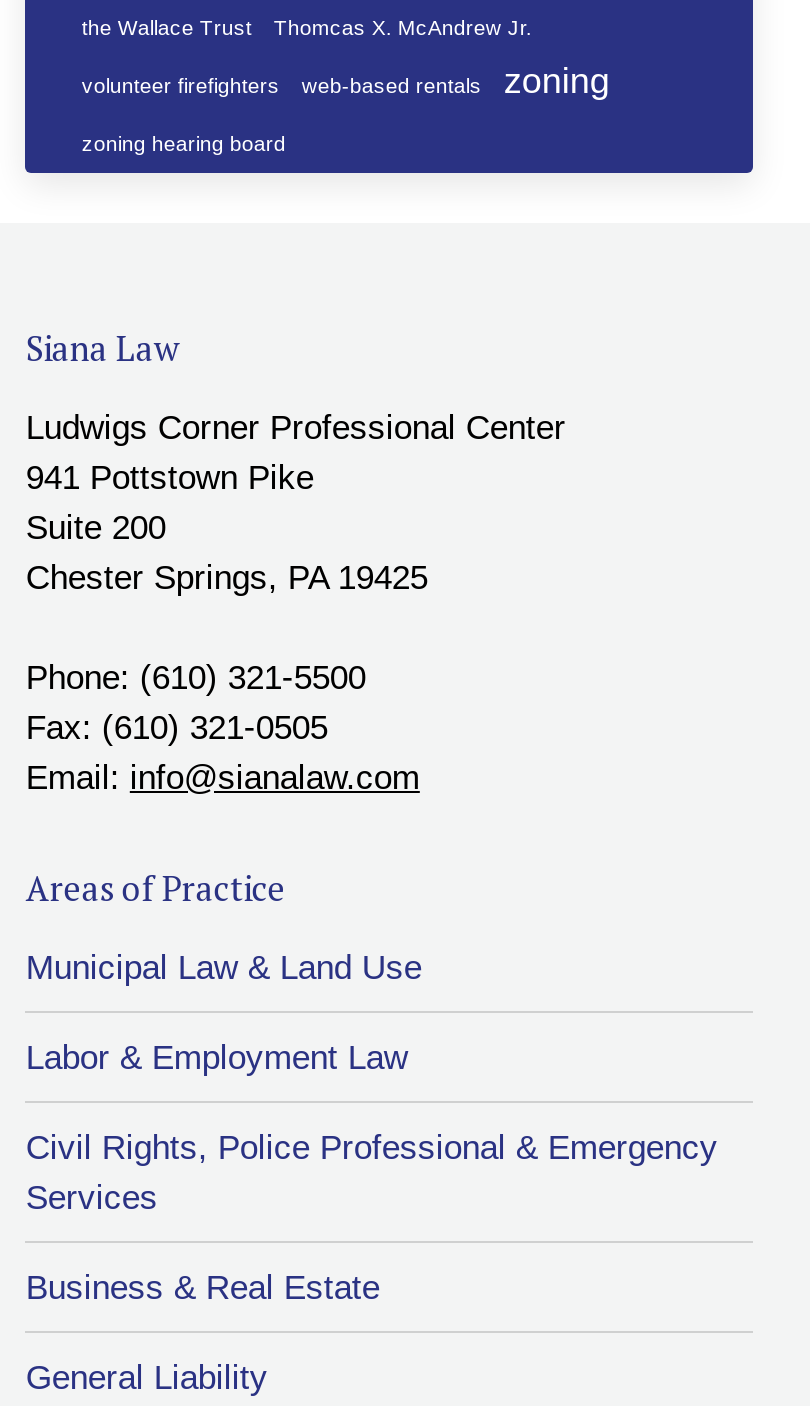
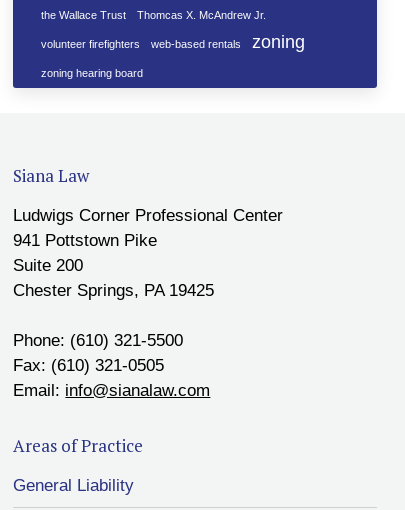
- Municipal Law & Land Use
- Labor & Employment Law
- Civil Rights, Police Professional & Emergency
- Services
- Business & Real Estate
